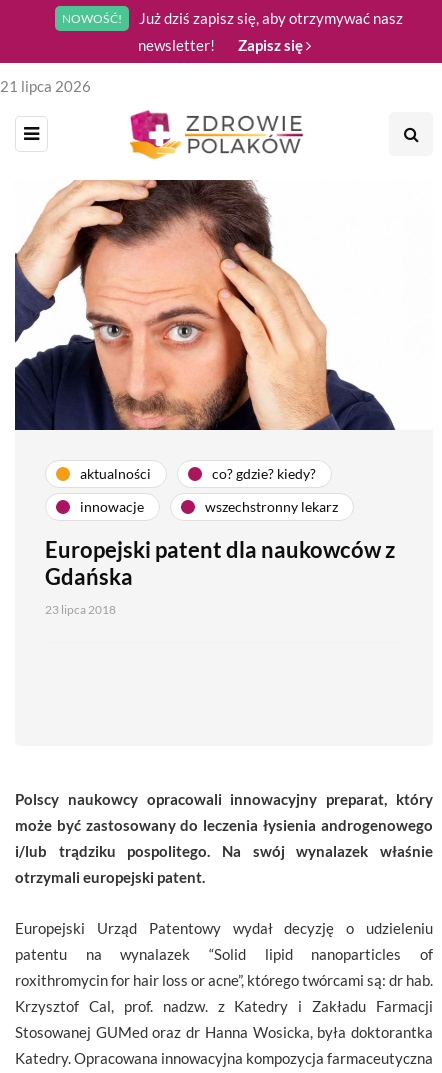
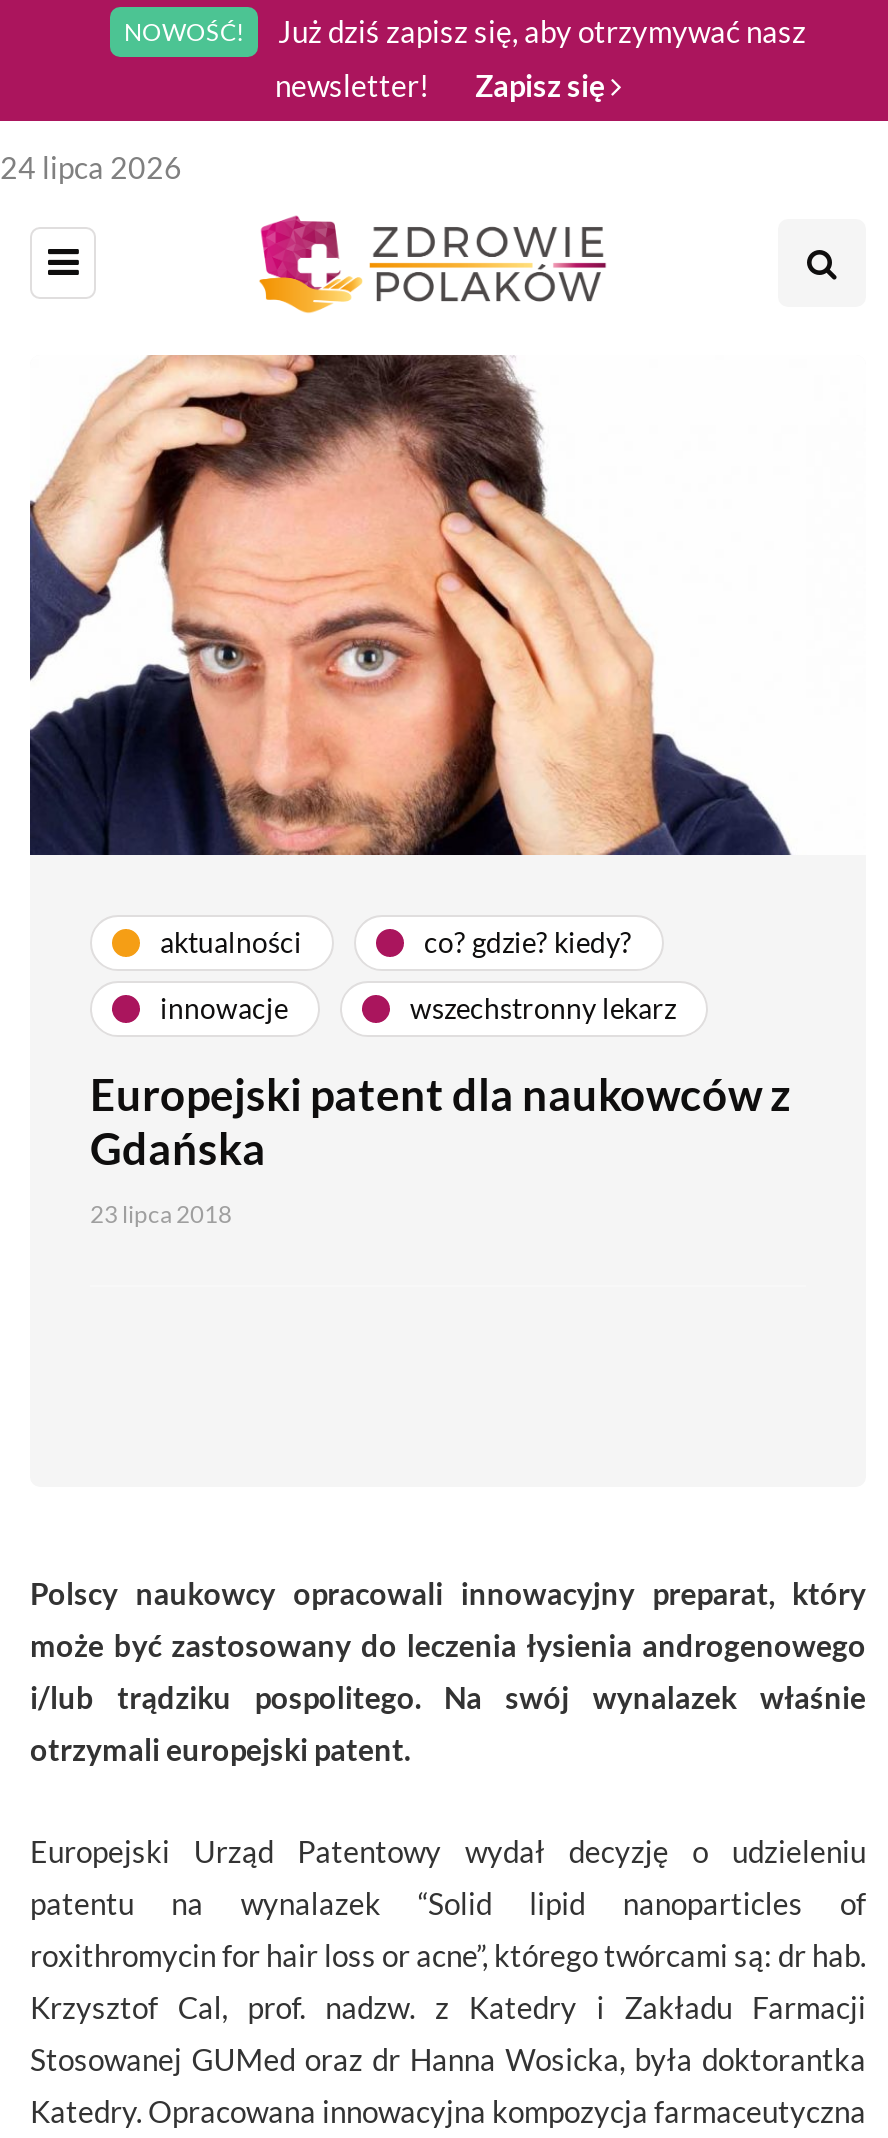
- 21 lipca 2026
+ 24 lipca 2026
